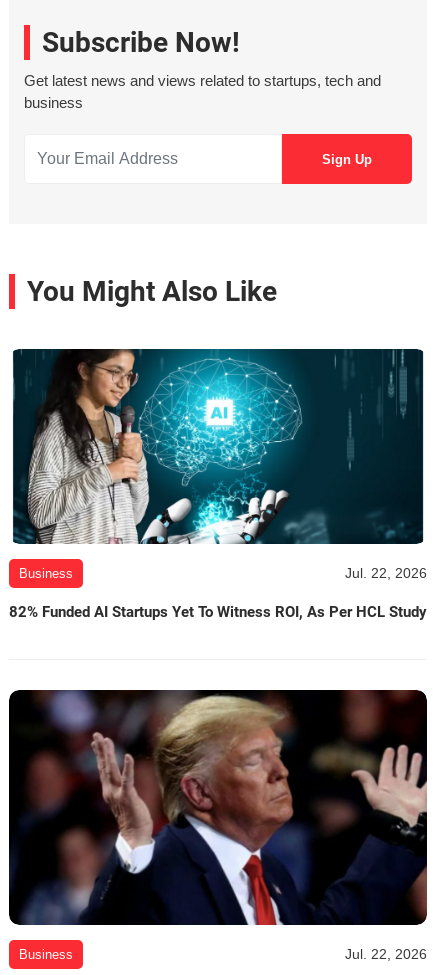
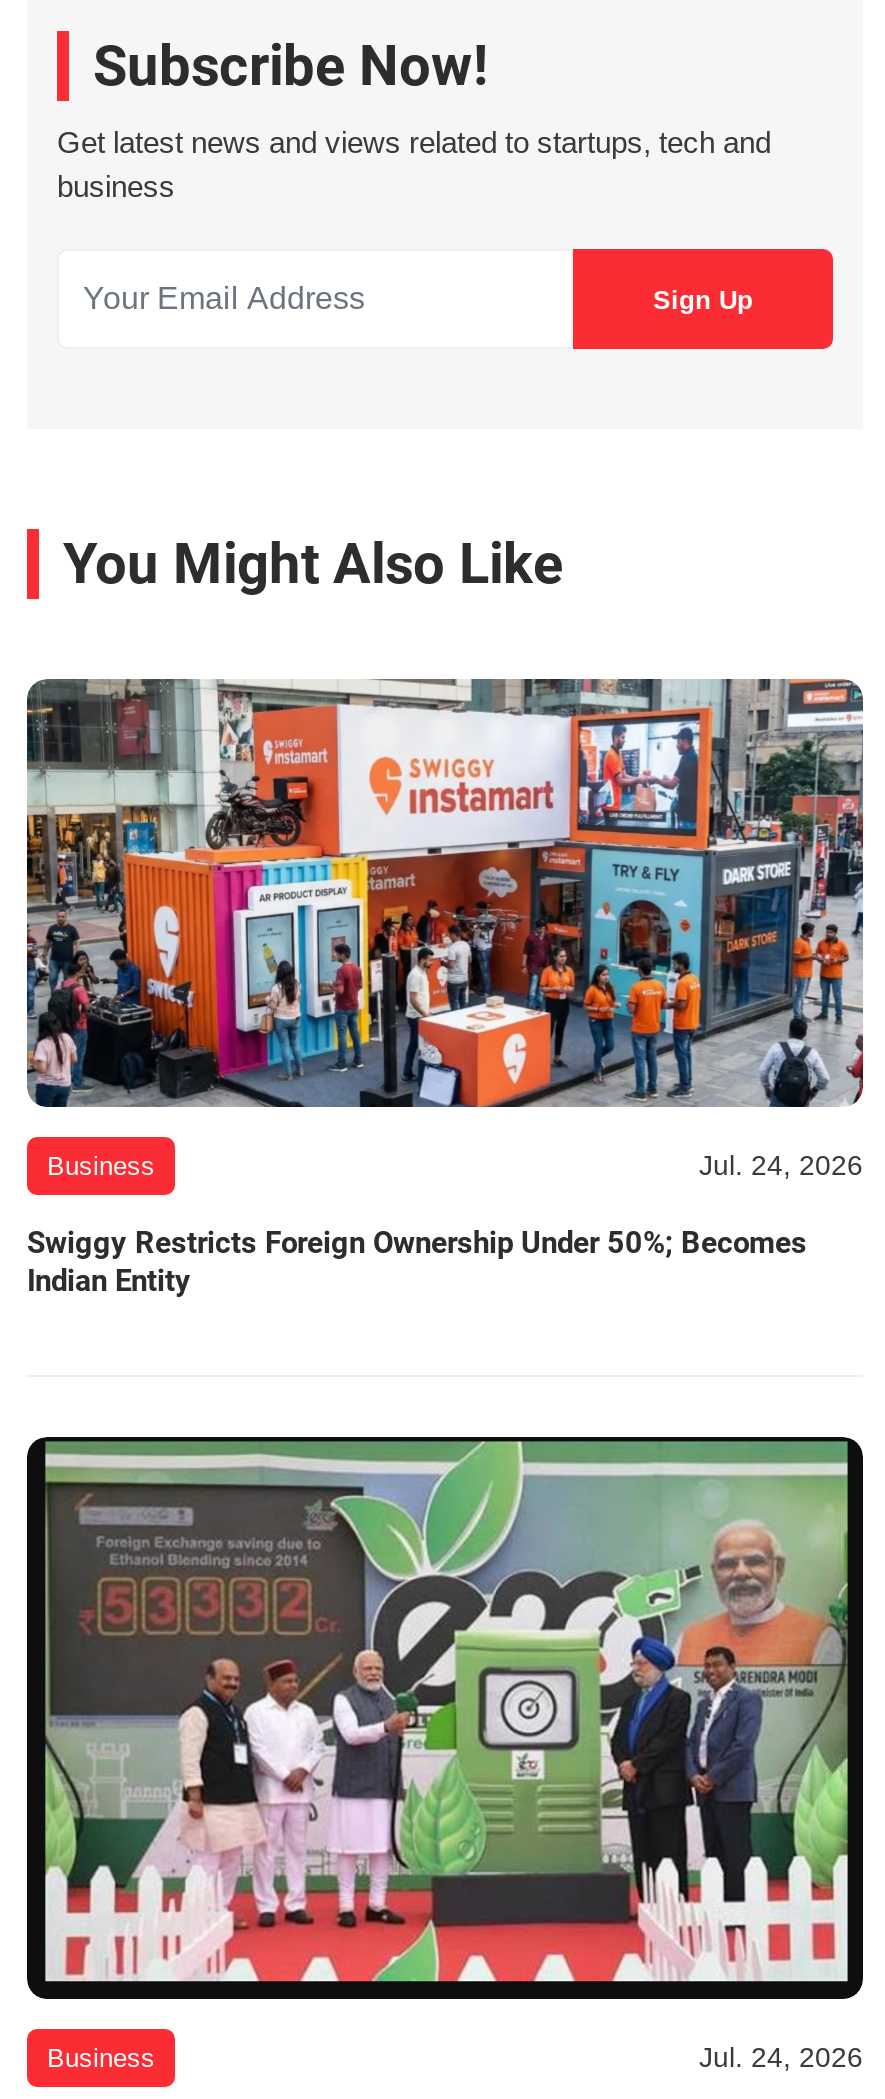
- [image]
- Jul. 22, 2026
+ [image]
+ Jul. 24, 2026

- 82% Funded AI Startups Yet To Witness ROI, As Per HCL Study
+ Swiggy Restricts Foreign Ownership Under 50%; Becomes
+ Indian Entity

- [image]
- Jul. 22, 2026
+ [image]
+ Jul. 24, 2026
